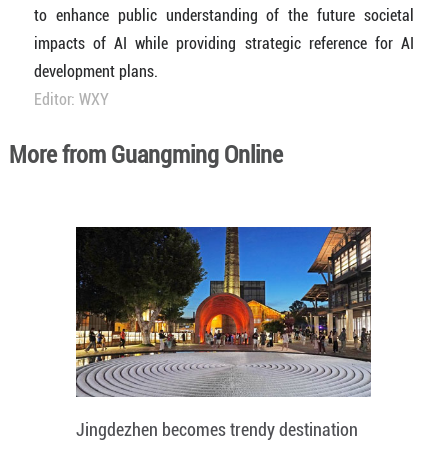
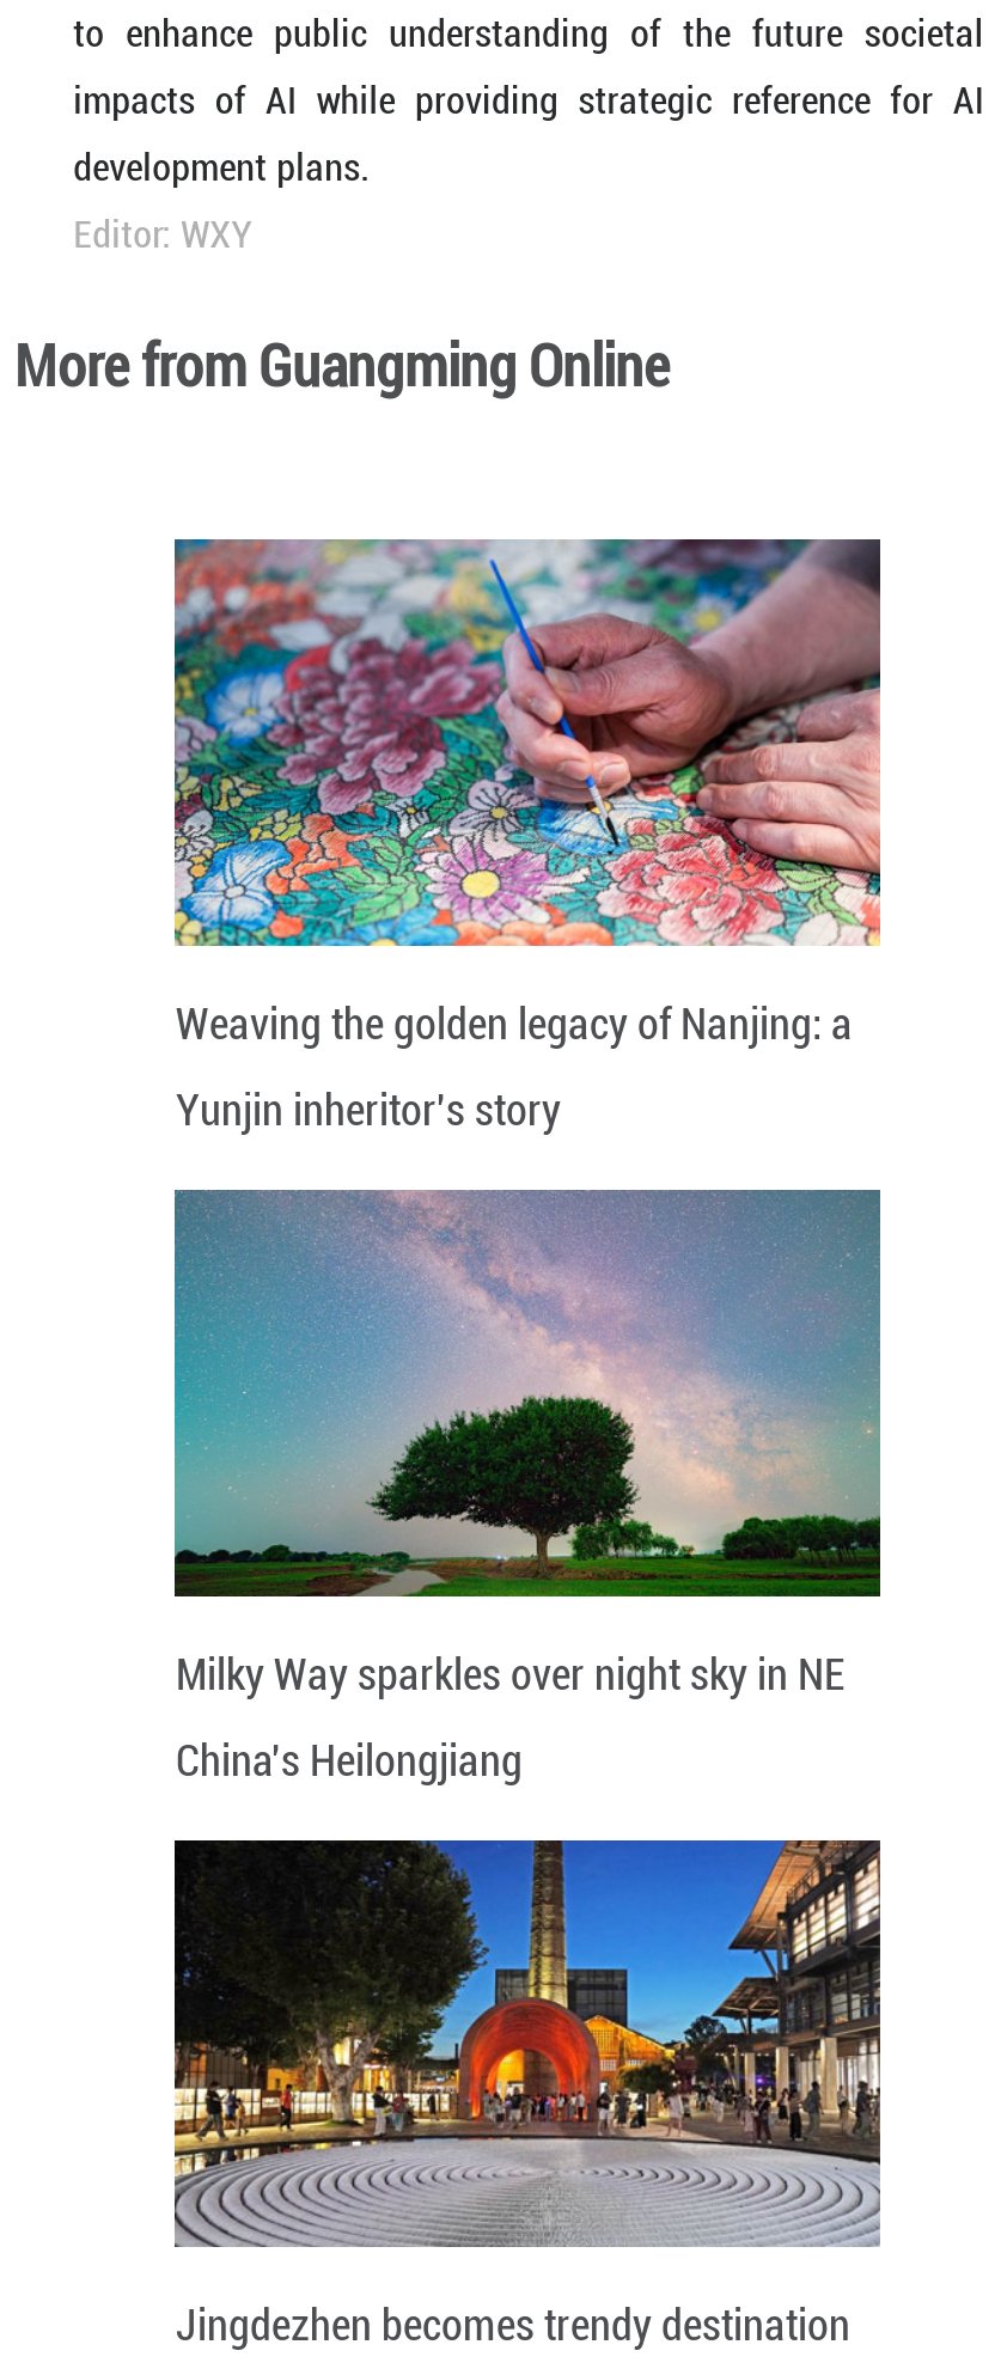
+ [image]
+ Weaving the golden legacy of Nanjing: a
+ Yunjin inheritor's story

+ [image]
+ Milky Way sparkles over night sky in NE
+ China's Heilongjiang
